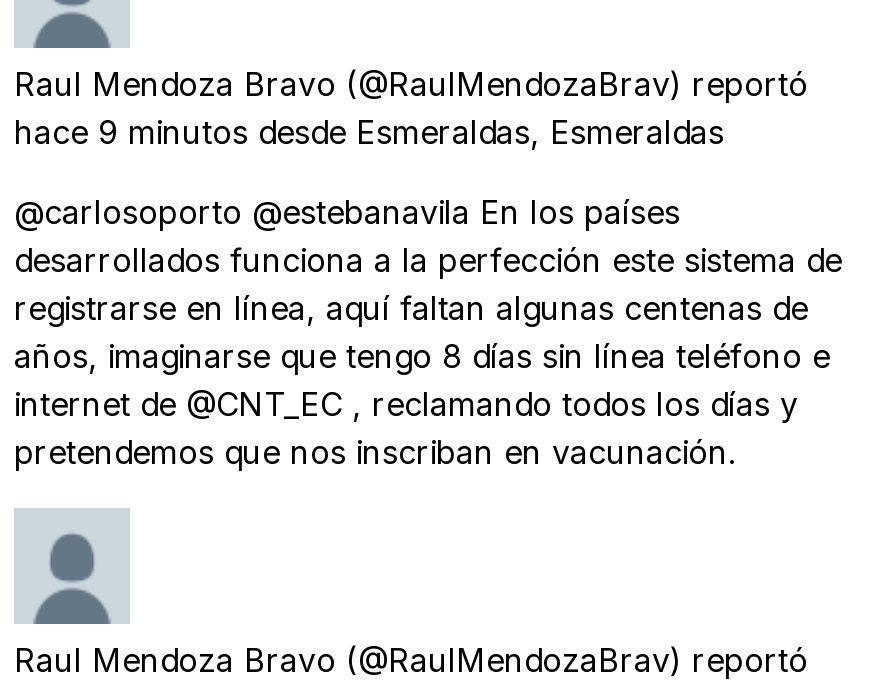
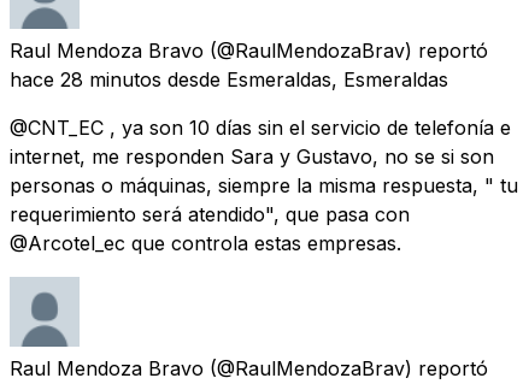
- hace 9 minutos desde Esmeraldas, Esmeraldas
+ hace 28 minutos desde Esmeraldas, Esmeraldas

- @carlosoporto @estebanavila En los países
- desarrollados funciona a la perfección este sistema de
- registrarse en línea, aquí faltan algunas centenas de
- años, imaginarse que tengo 8 días sin línea teléfono e
- internet de @CNT_EC , reclamando todos los días y
- pretendemos que nos inscriban en vacunación.
+ @CNT_EC , ya son 10 días sin el servicio de telefonía e
+ internet, me responden Sara y Gustavo, no se si son
+ personas o máquinas, siempre la misma respuesta, " tu
+ requerimiento será atendido", que pasa con
+ @Arcotel_ec que controla estas empresas.
